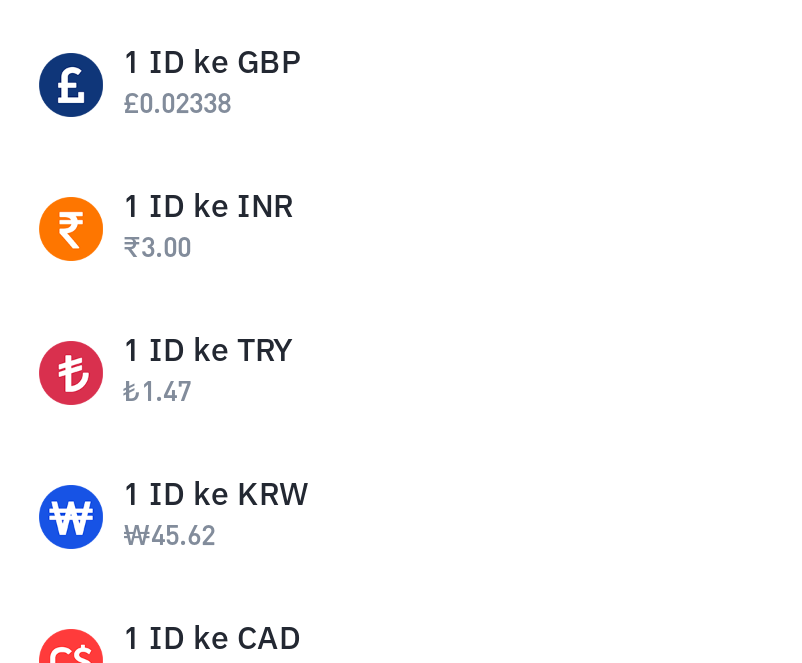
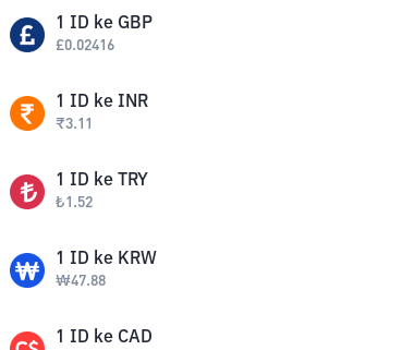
- £0.02338
+ £0.02416

- ₹3.00
+ ₹3.11

- ₺ 1.47
+ ₺ 1.52

- ₩45.62
+ ₩47.88
